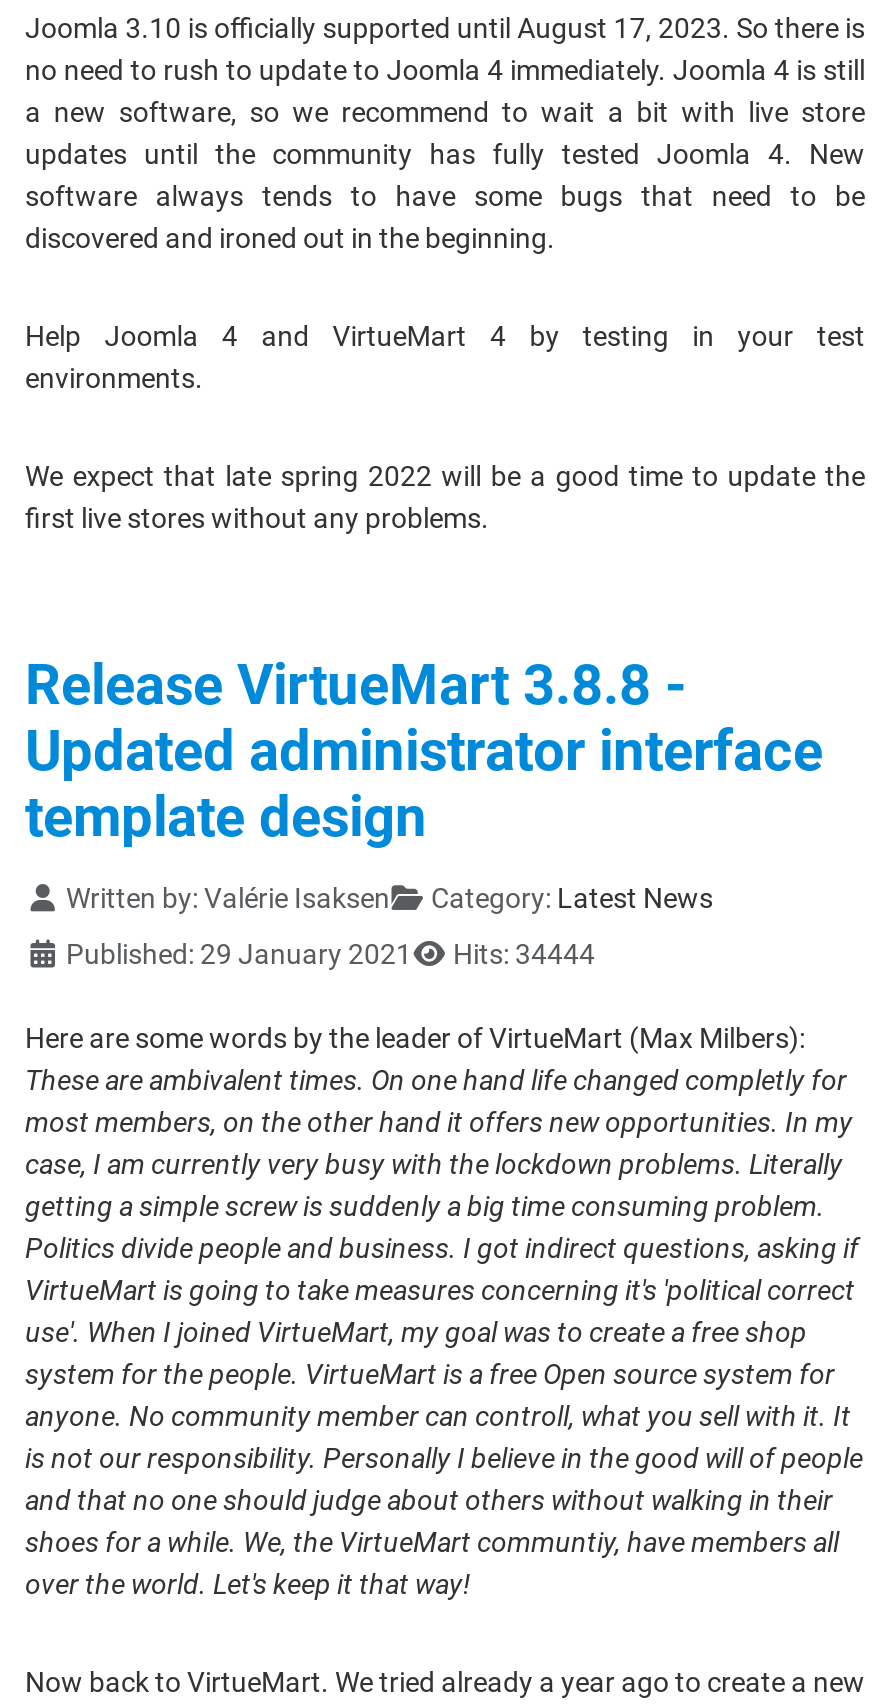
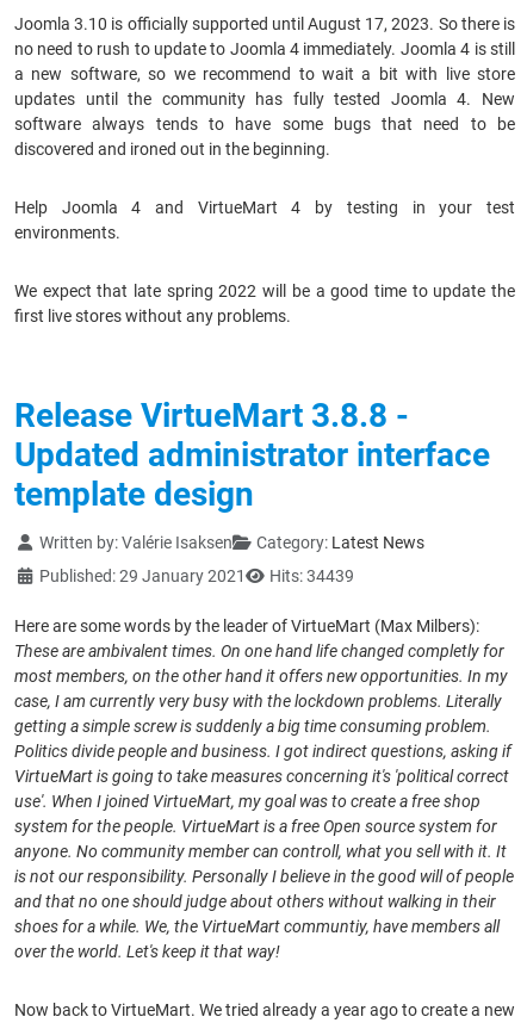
- Published: 29 January 2021 Hits: 34444
+ Published: 29 January 2021 Hits: 34439
